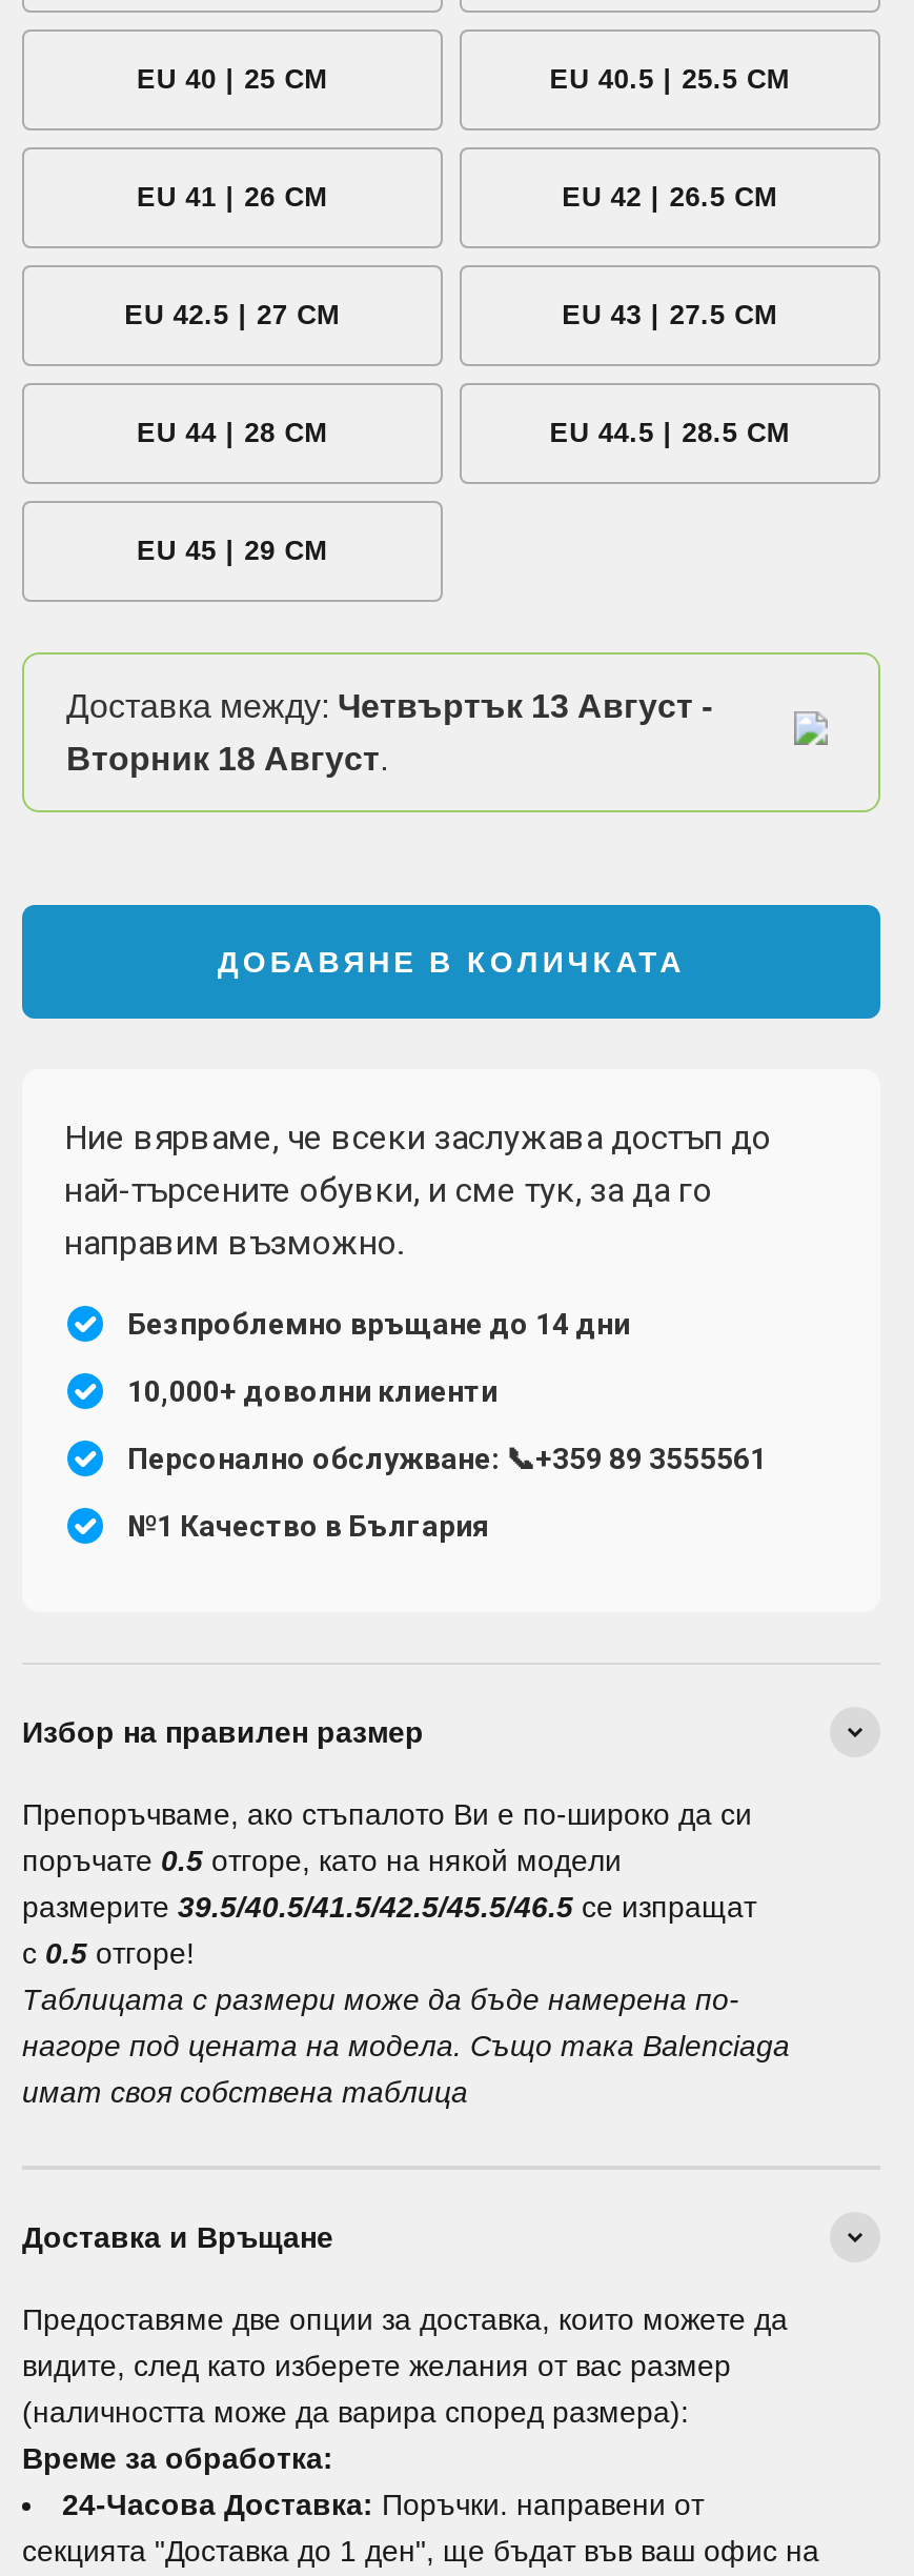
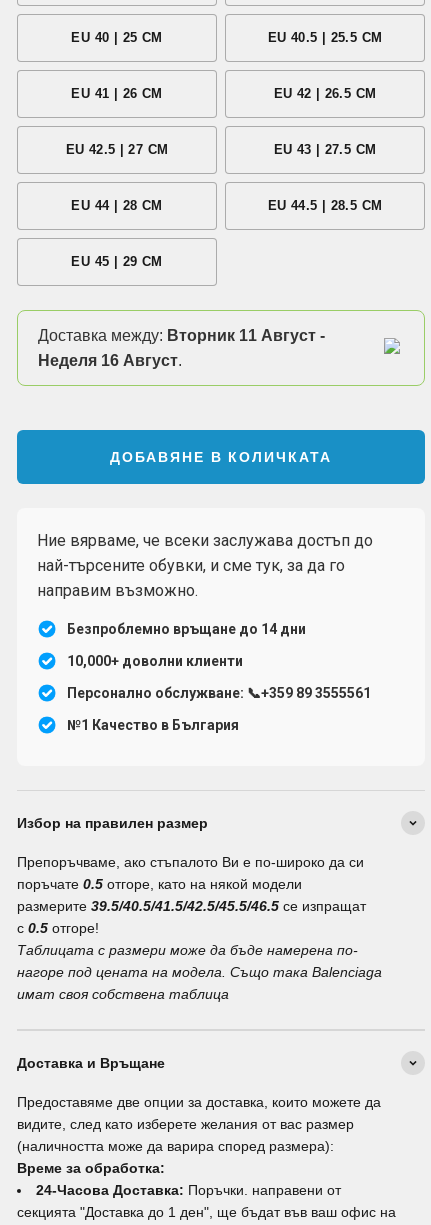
- Доставка между: Четвъртък 13 Август -
+ Доставка между: Вторник 11 Август -

- Вторник 18 Август.
+ Неделя 16 Август.
